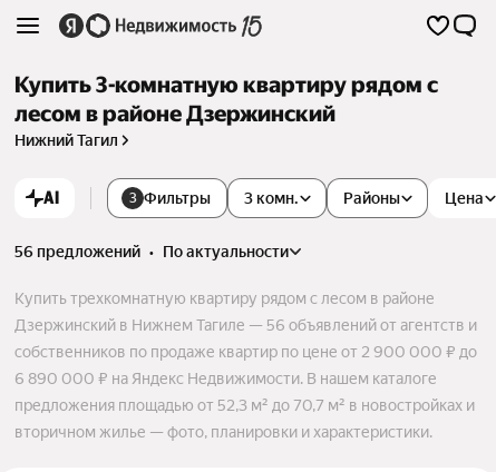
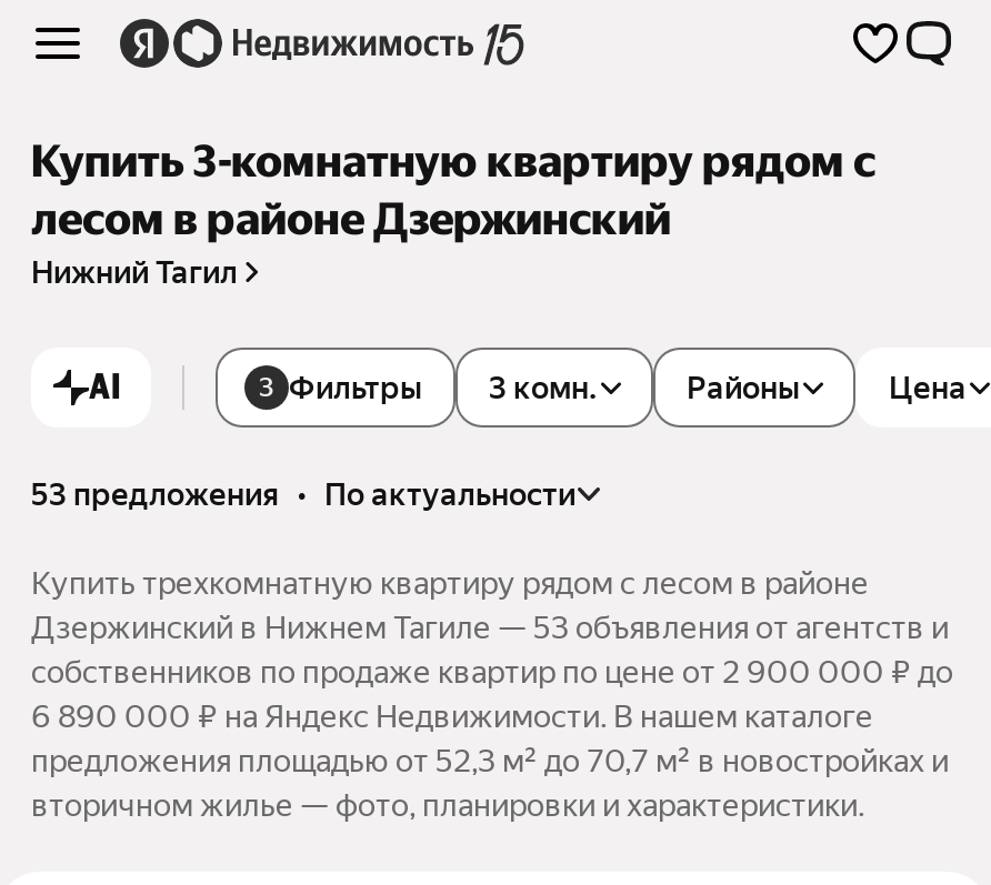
- 56 предложений • по актуальности
+ 53 предложения • по актуальности

- Дзержинский в Нижнем Тагиле — 56 объявлений от агентств и
+ Дзержинский в Нижнем Тагиле — 53 объявления от агентств и
